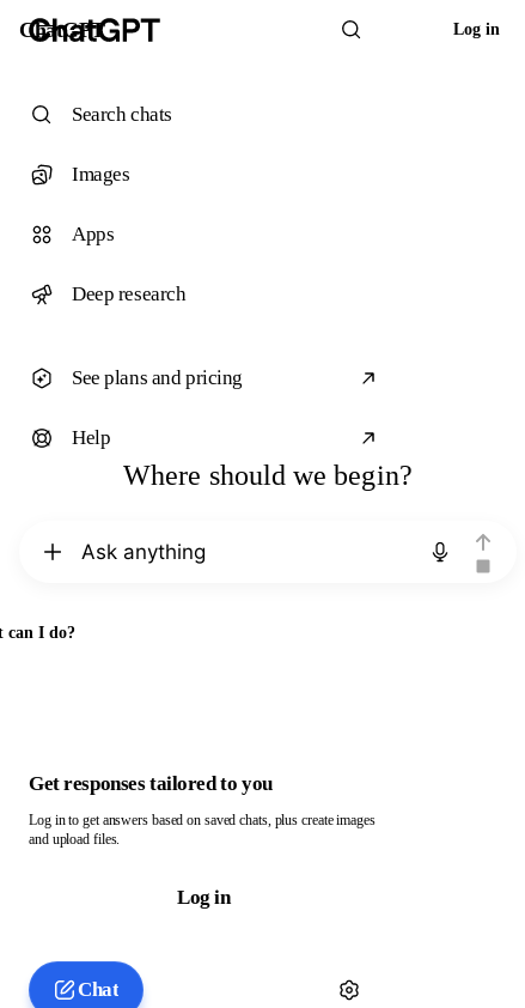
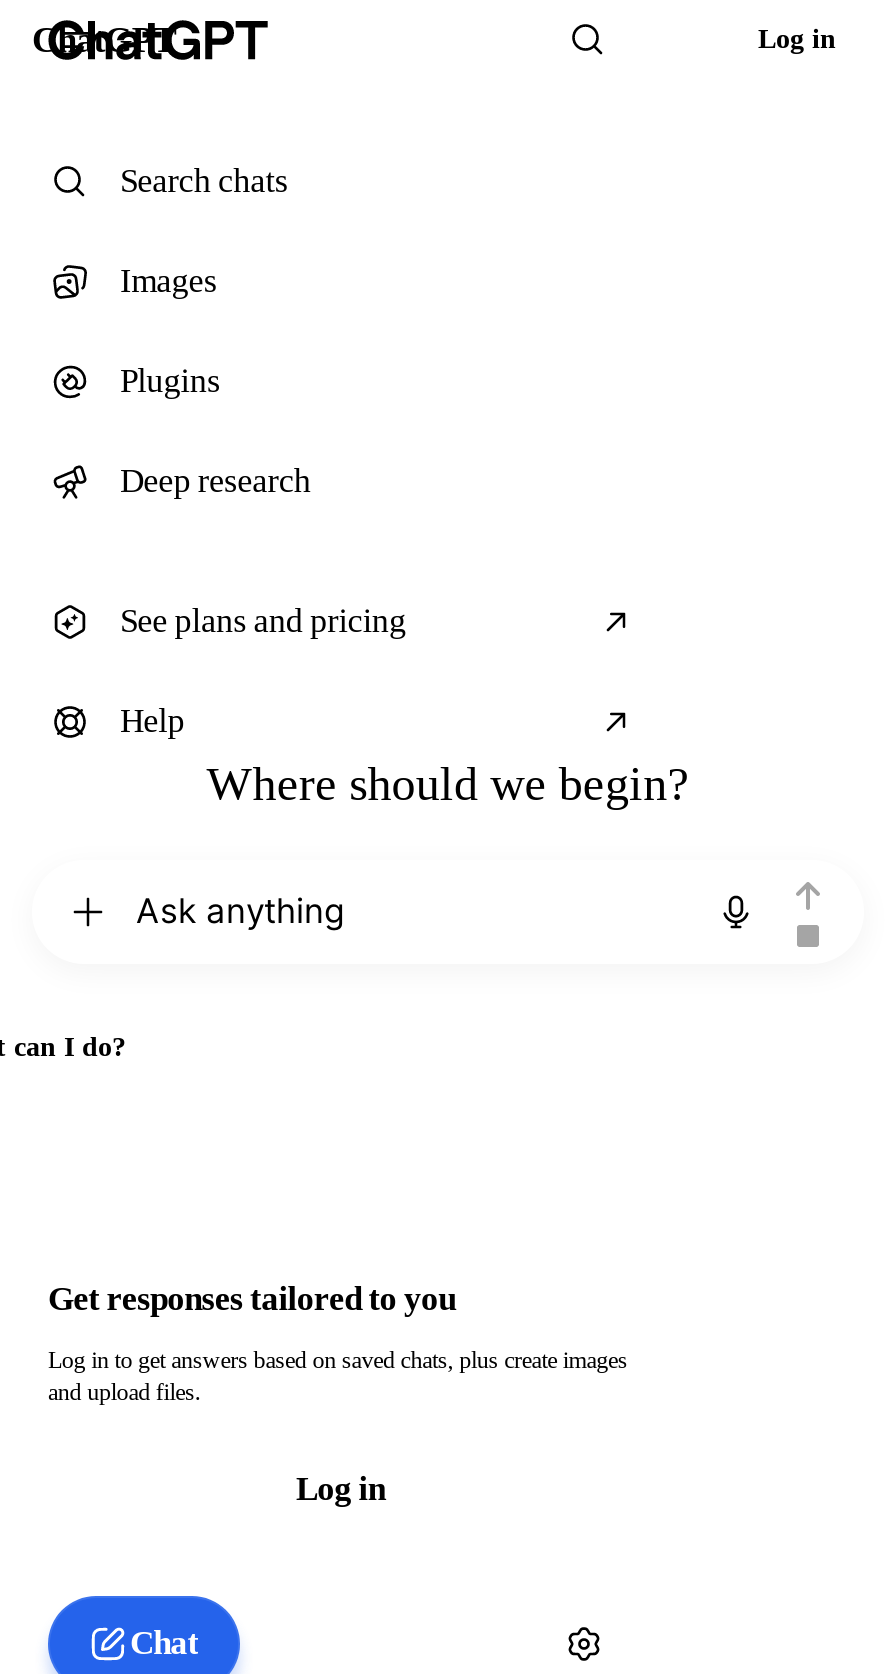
- Apps
+ Plugins
